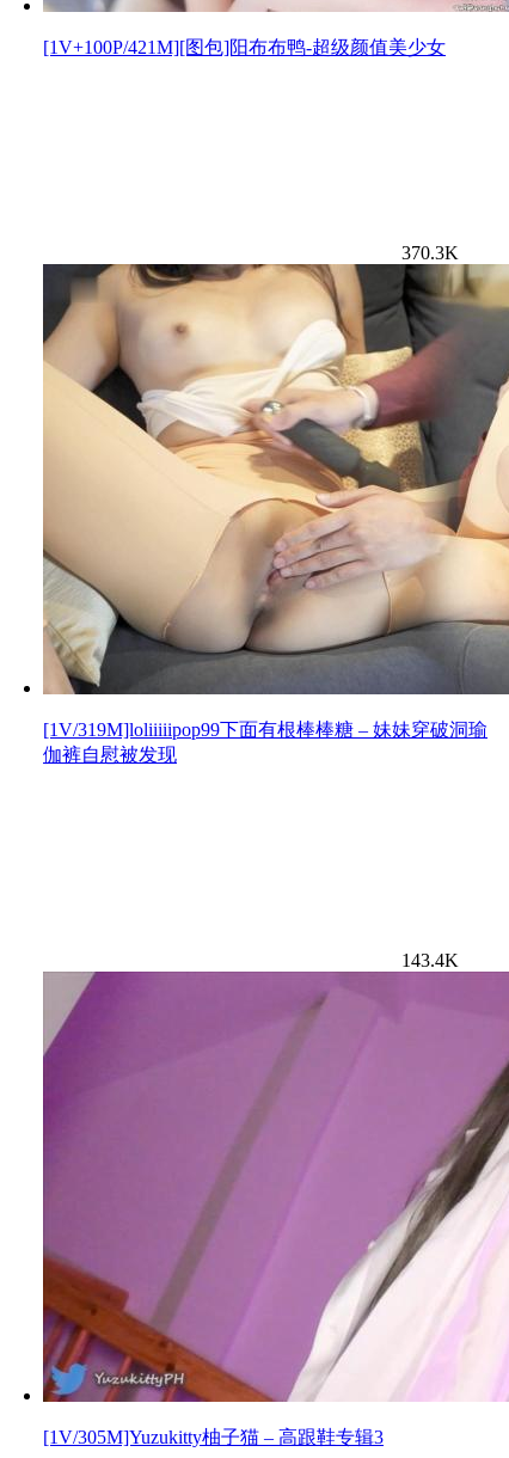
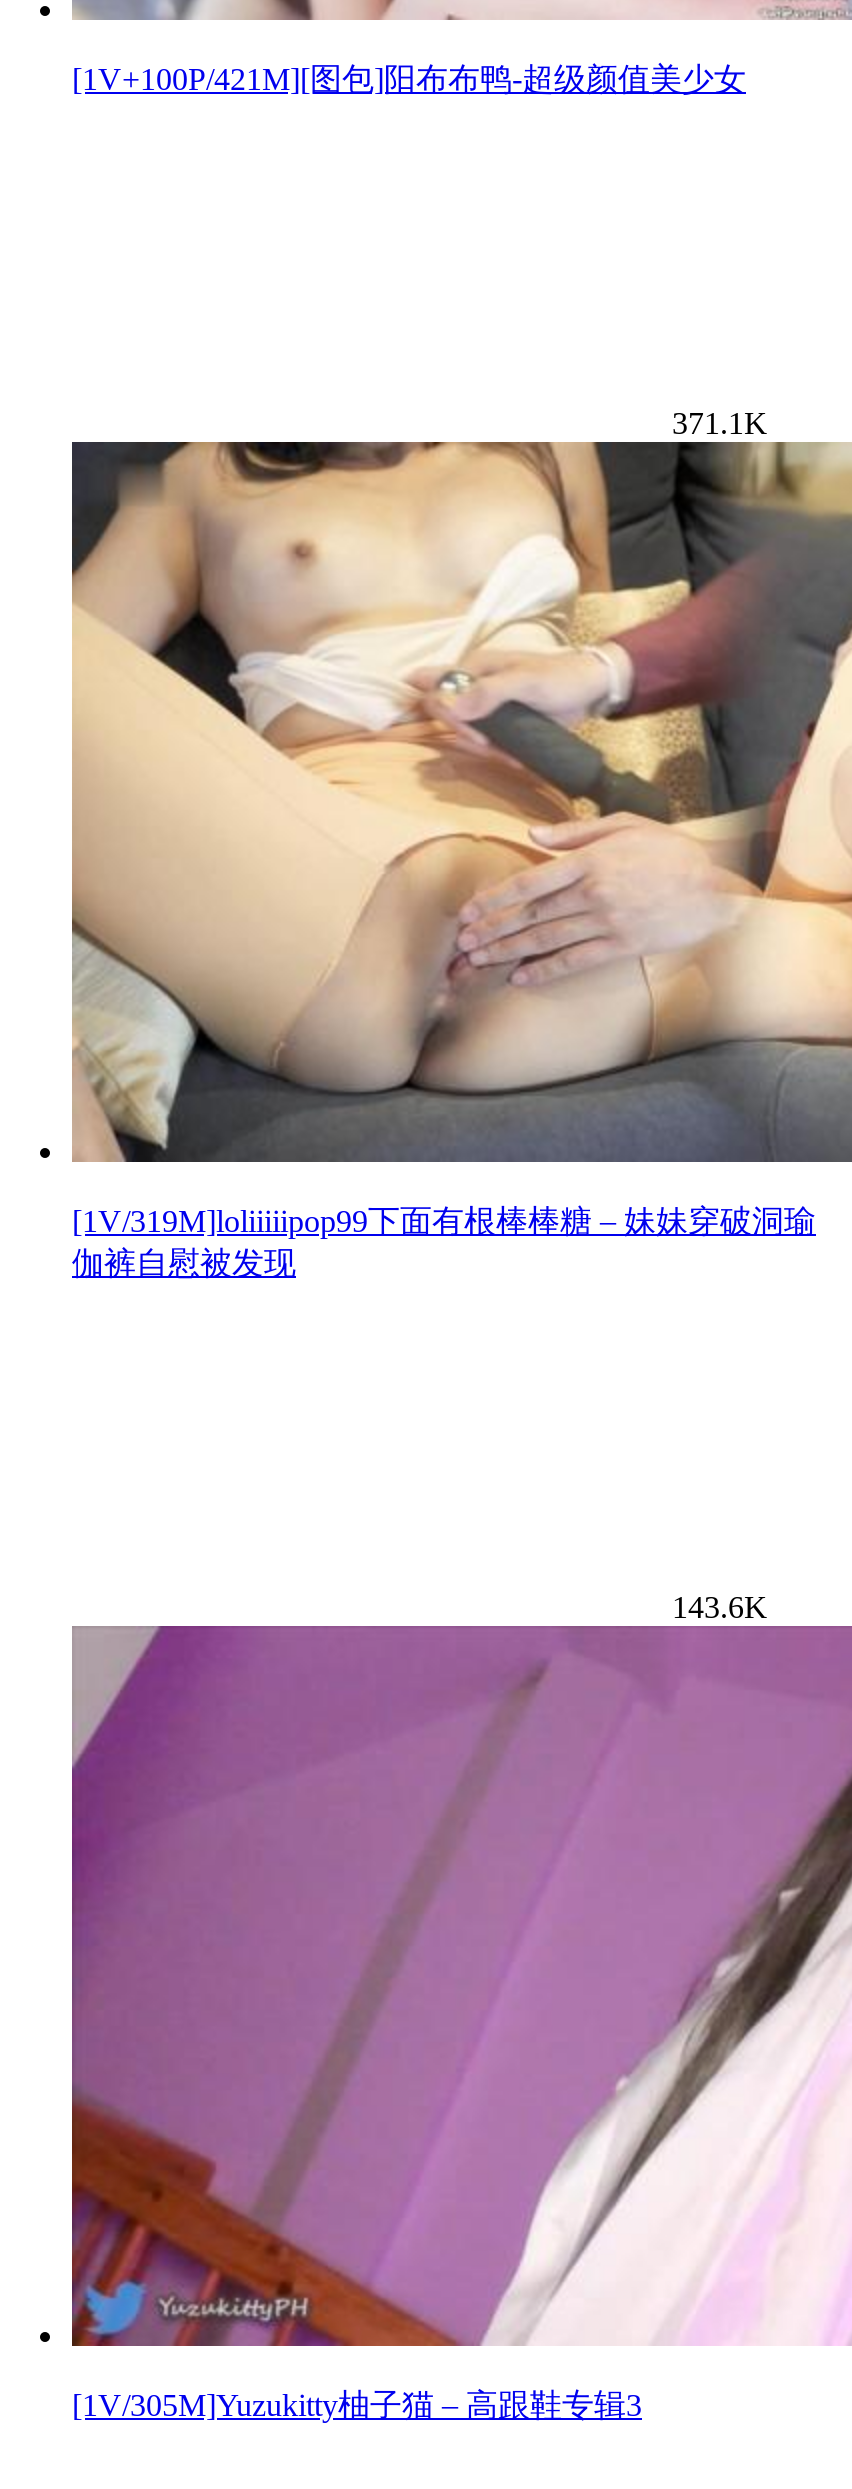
- 370.3K
+ 371.1K

- 143.4K
+ 143.6K
